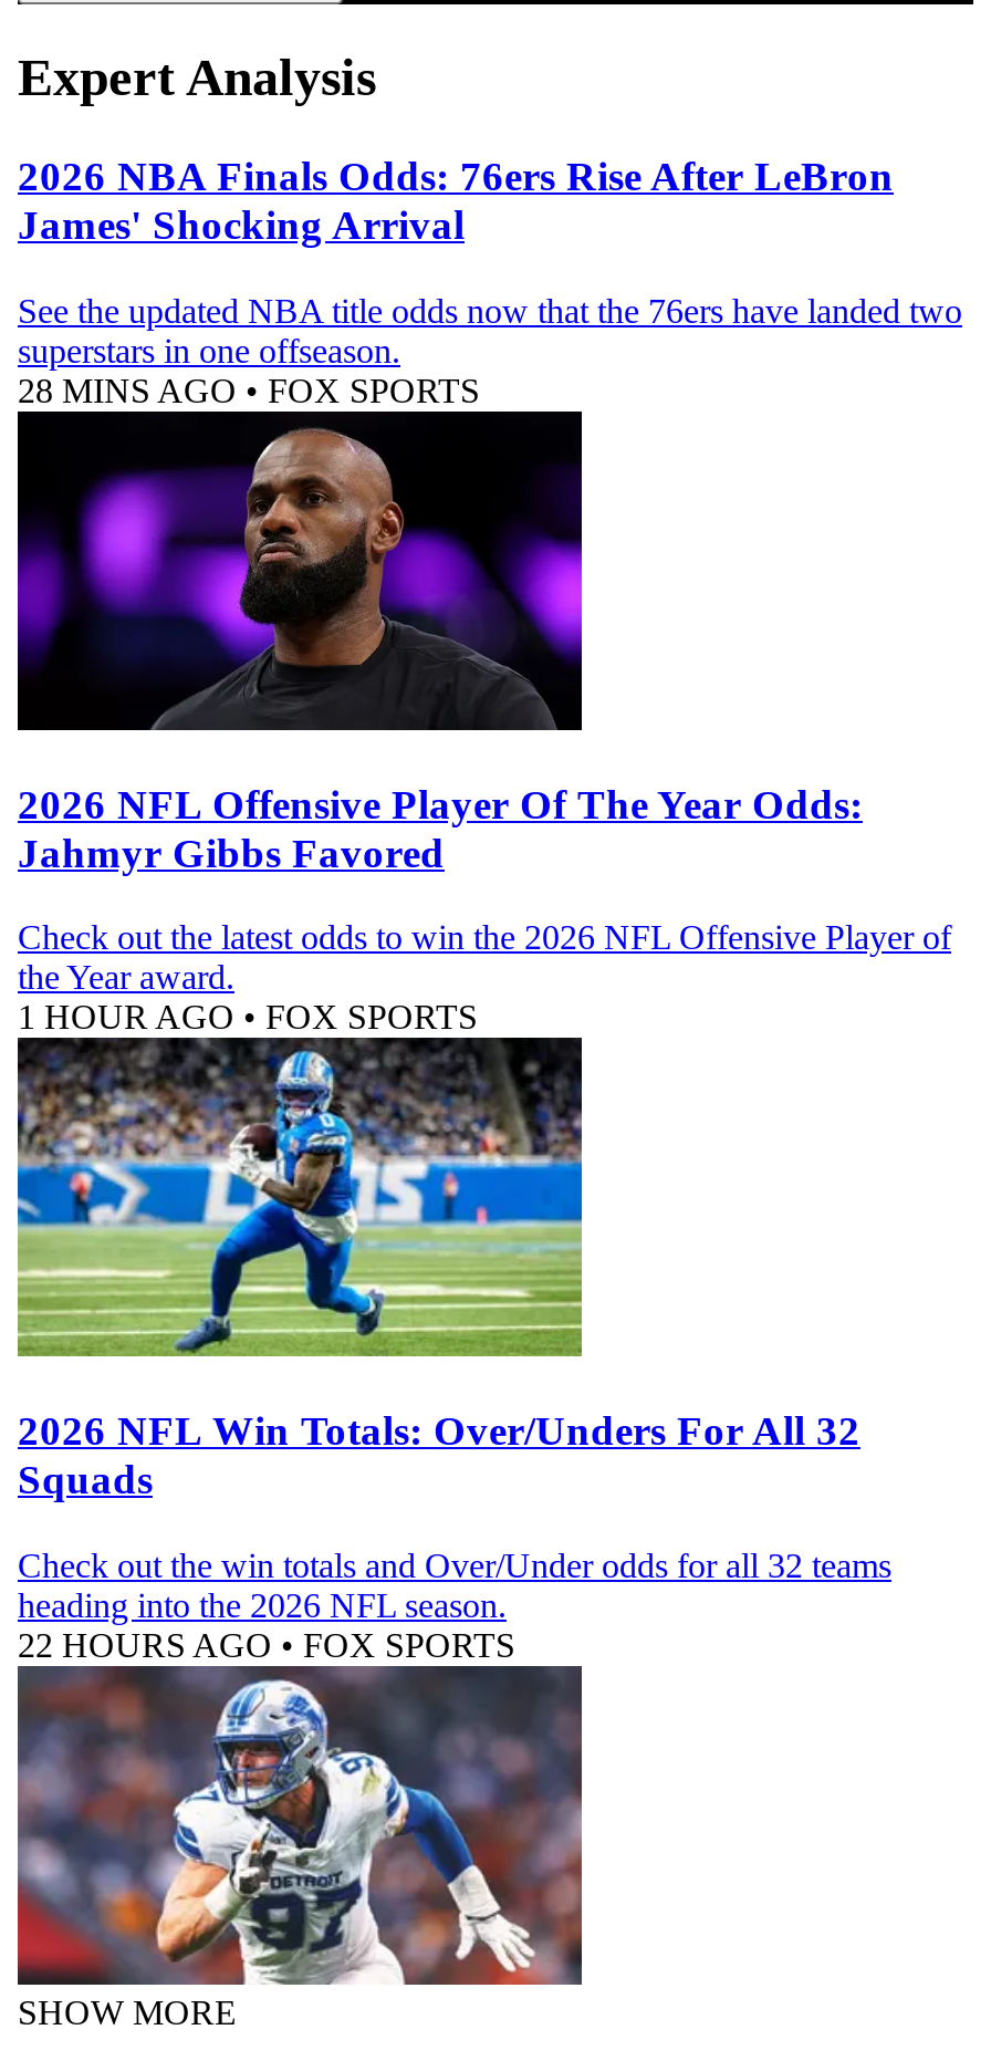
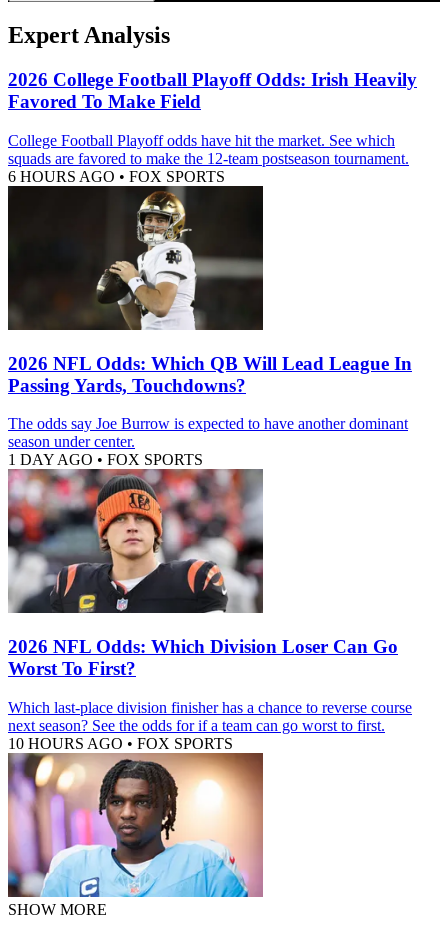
- 2026 NBA Finals Odds: 76ers Rise After LeBron
- James' Shocking Arrival
+ 2026 College Football Playoff Odds: Irish Heavily
+ Favored To Make Field

- See the updated NBA title odds now that the 76ers have landed two
- superstars in one offseason.
- 28 MINS AGO • FOX SPORTS
+ College Football Playoff odds have hit the market. See which
+ squads are favored to make the 12-team postseason tournament.
+ 6 HOURS AGO • FOX SPORTS

- [image]
- 2026 NFL Offensive Player Of The Year Odds:
- Jahmyr Gibbs Favored
+ [image]
+ 2026 NFL Odds: Which QB Will Lead League In
+ Passing Yards, Touchdowns?

- [image]
- Check out the latest odds to win the 2026 NFL Offensive Player of
- the Year award.
- 1 HOUR AGO • FOX SPORTS
+ [image]
+ The odds say Joe Burrow is expected to have another dominant
+ season under center.
+ 1 DAY AGO • FOX SPORTS

- 2026 NFL Win Totals: Over/Unders For All 32
- Squads
+ 2026 NFL Odds: Which Division Loser Can Go
+ Worst To First?

- Check out the win totals and Over/Under odds for all 32 teams
- heading into the 2026 NFL season.
- 22 HOURS AGO • FOX SPORTS
+ Which last-place division finisher has a chance to reverse course
+ next season? See the odds for if a team can go worst to first.
+ 10 HOURS AGO • FOX SPORTS

- [image]
+ [image]
